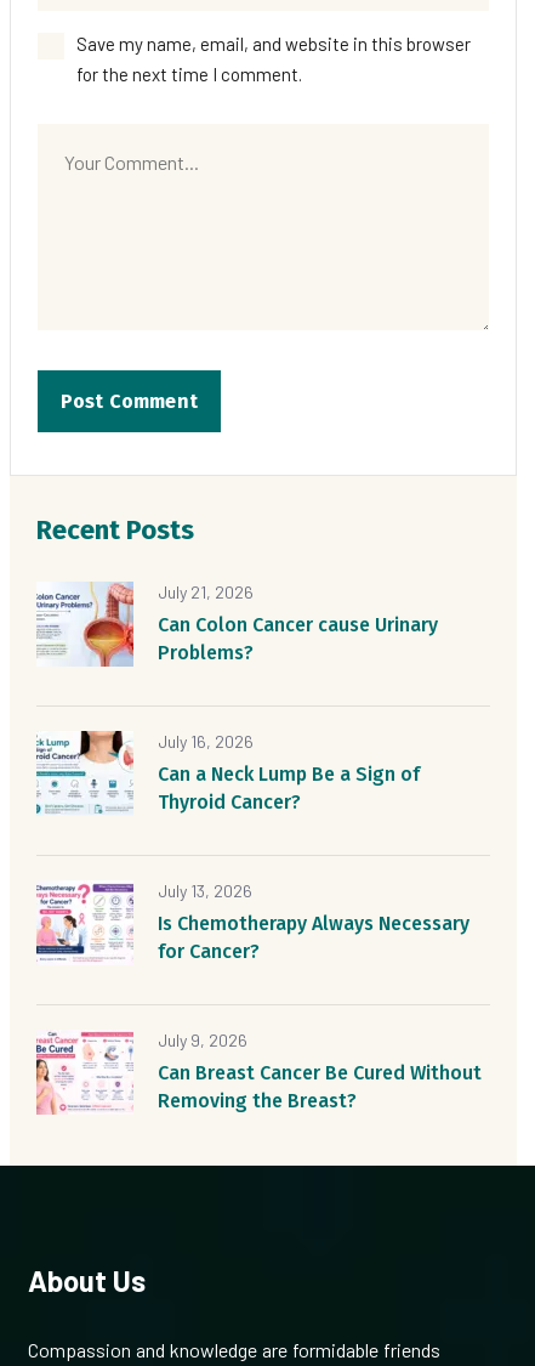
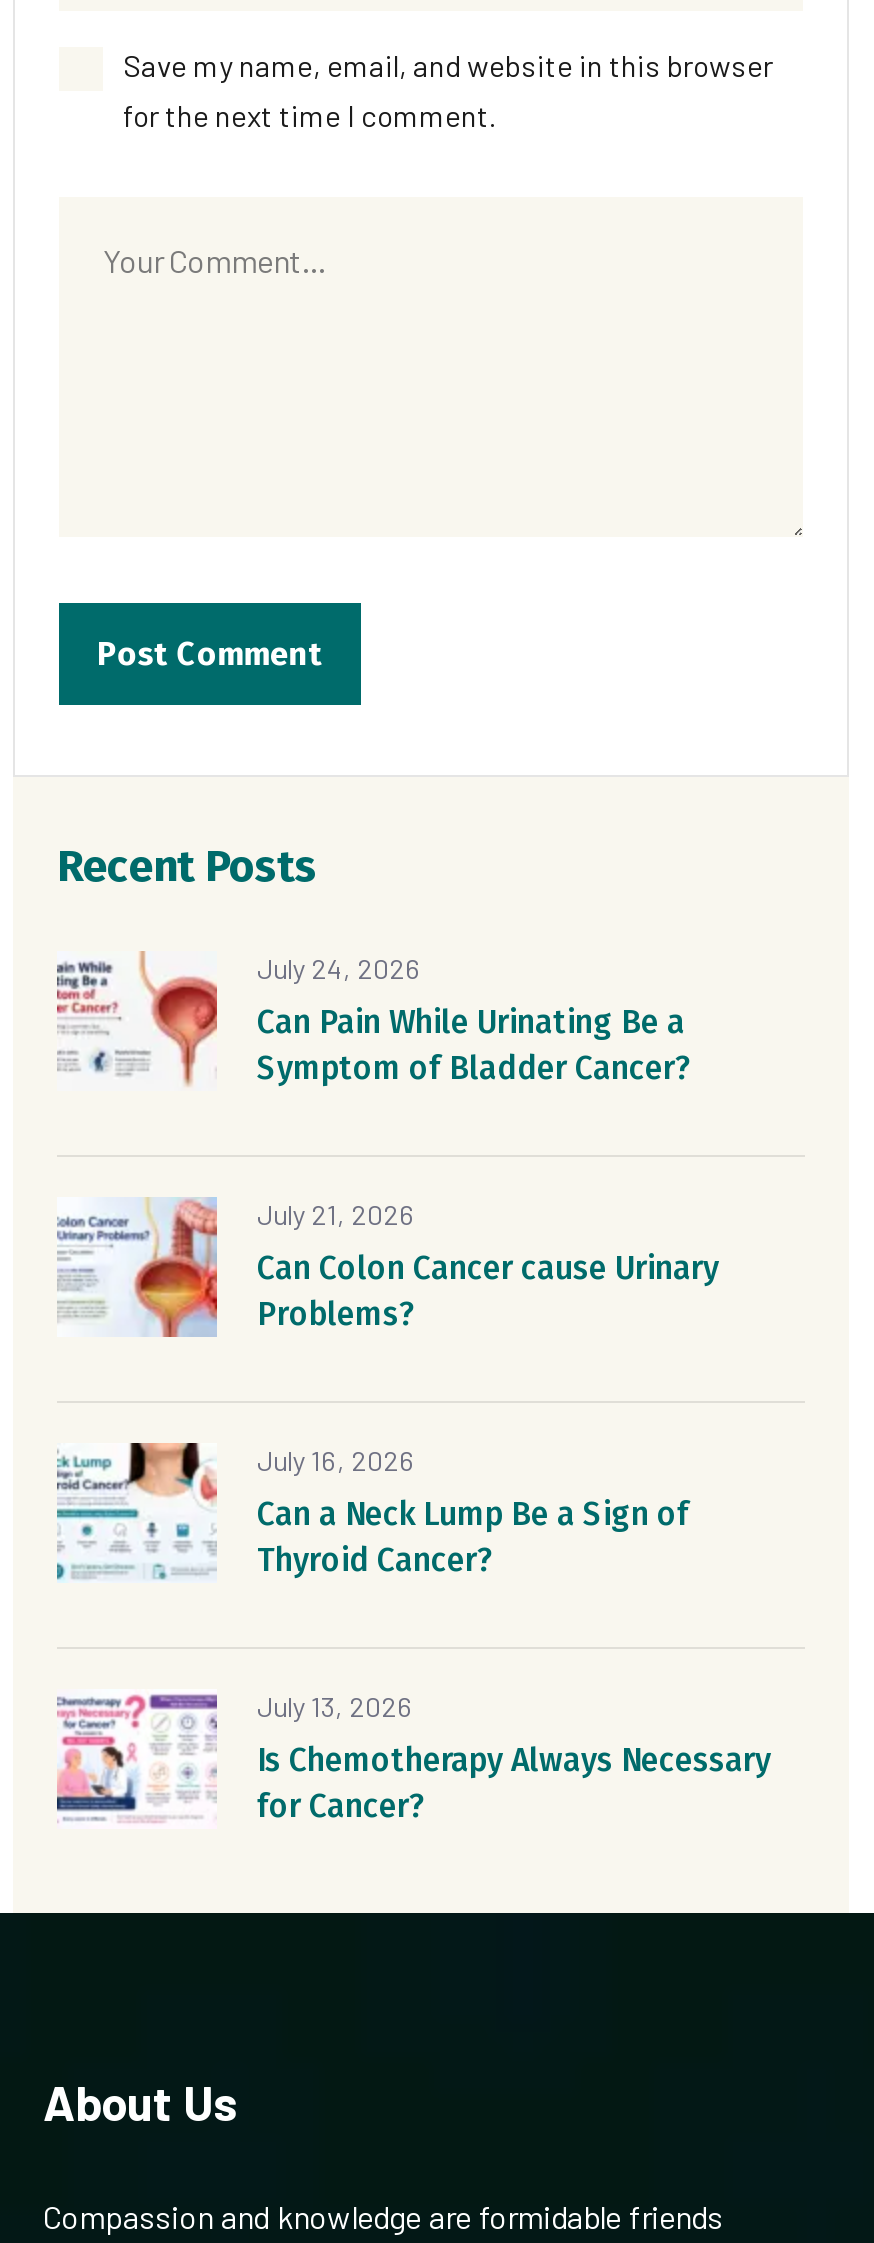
+ [image]
+ July 24, 2026
+ Can Pain While Urinating Be a
+ Symptom of Bladder Cancer?

moved down: [image] | July 21, 2026 | Can Colon Cancer cause Urinary | ... | Is Chemotherapy Always Necessary | for Cancer?

- [image]
- July 9, 2026
- Can Breast Cancer Be Cured Without
- Removing the Breast?
